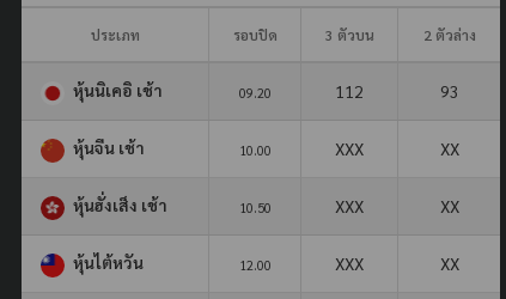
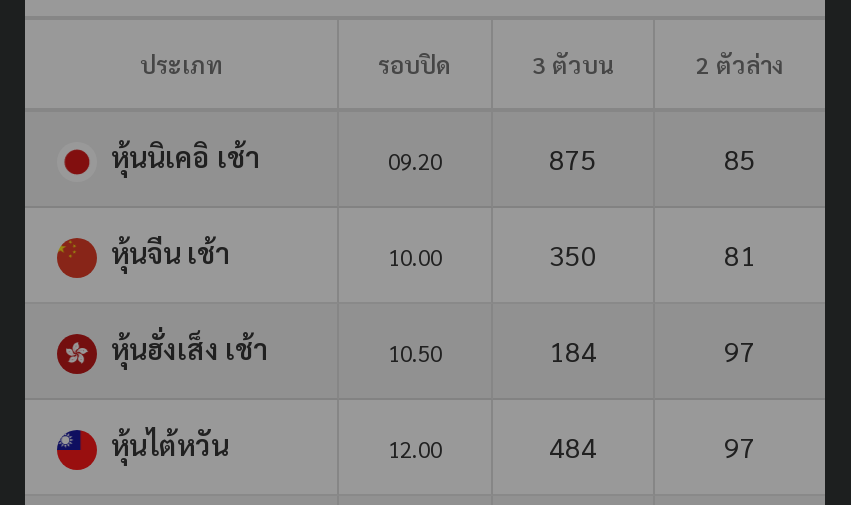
- 112
+ 875

- 93
+ 85

- XXX
- XX
+ 350
+ 81

- XXX
- XX
+ 184
+ 97

- XXX
- XX
+ 484
+ 97
